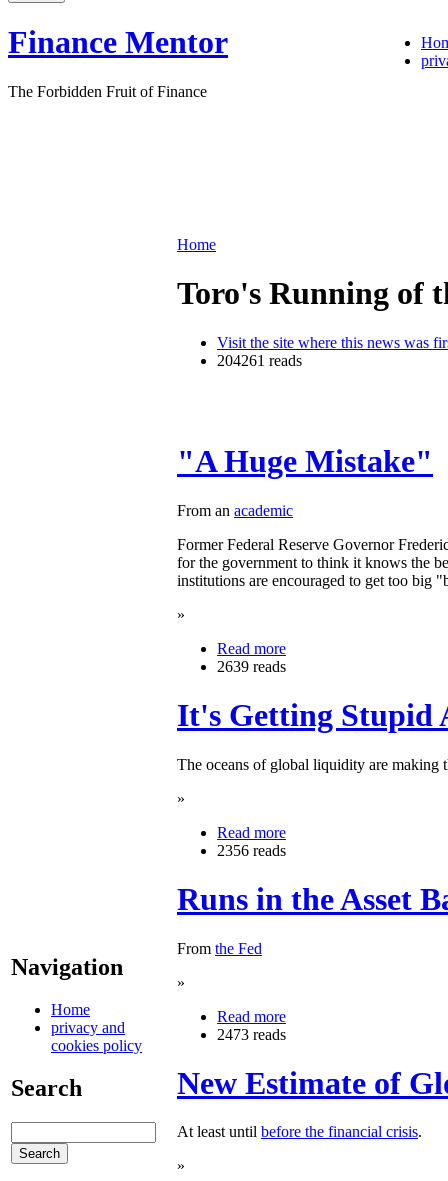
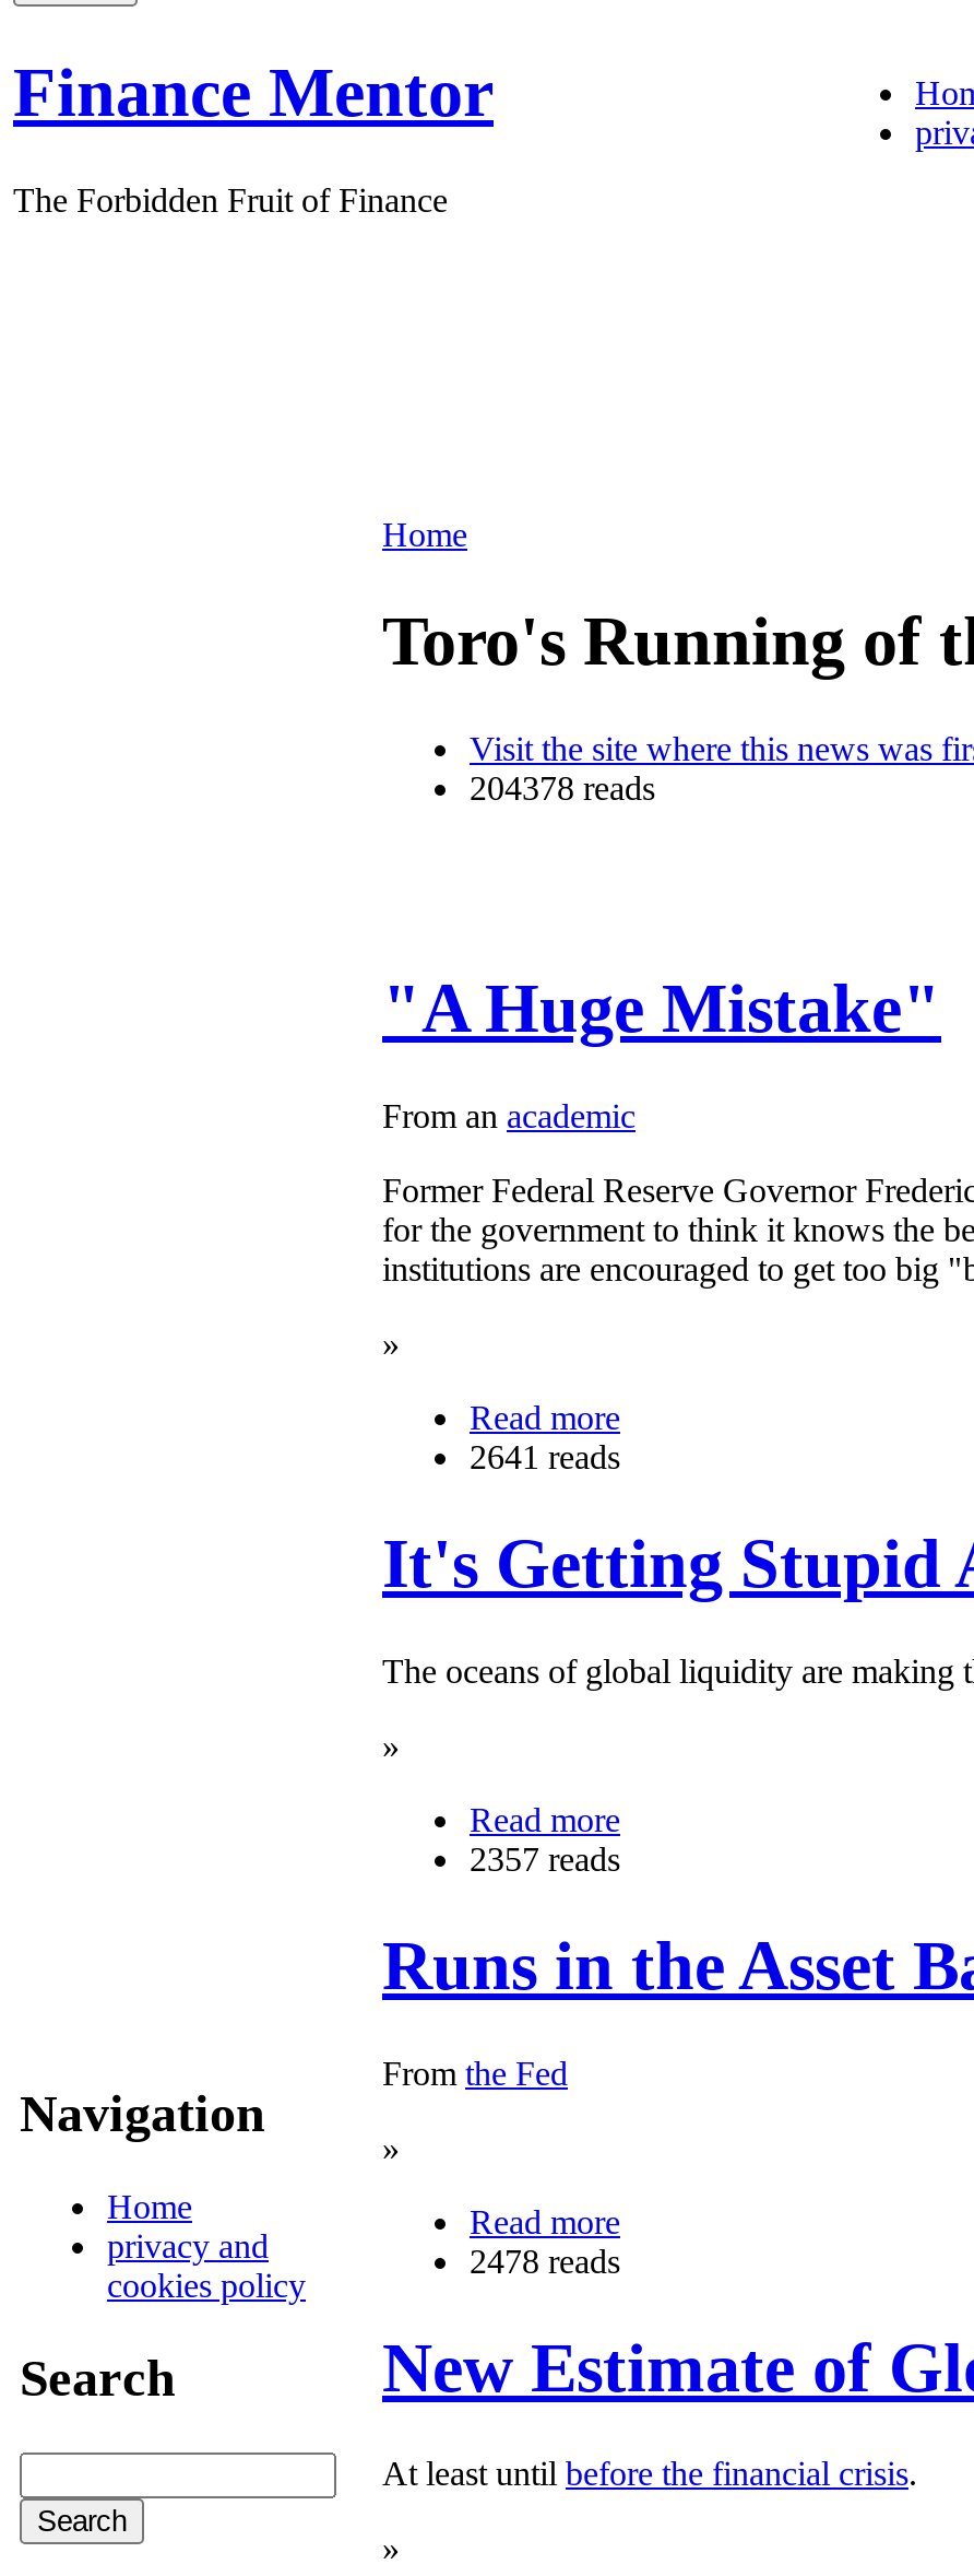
- 204261 reads
+ 204378 reads

- 2639 reads
+ 2641 reads

- 2356 reads
+ 2357 reads

- 2473 reads
+ 2478 reads
